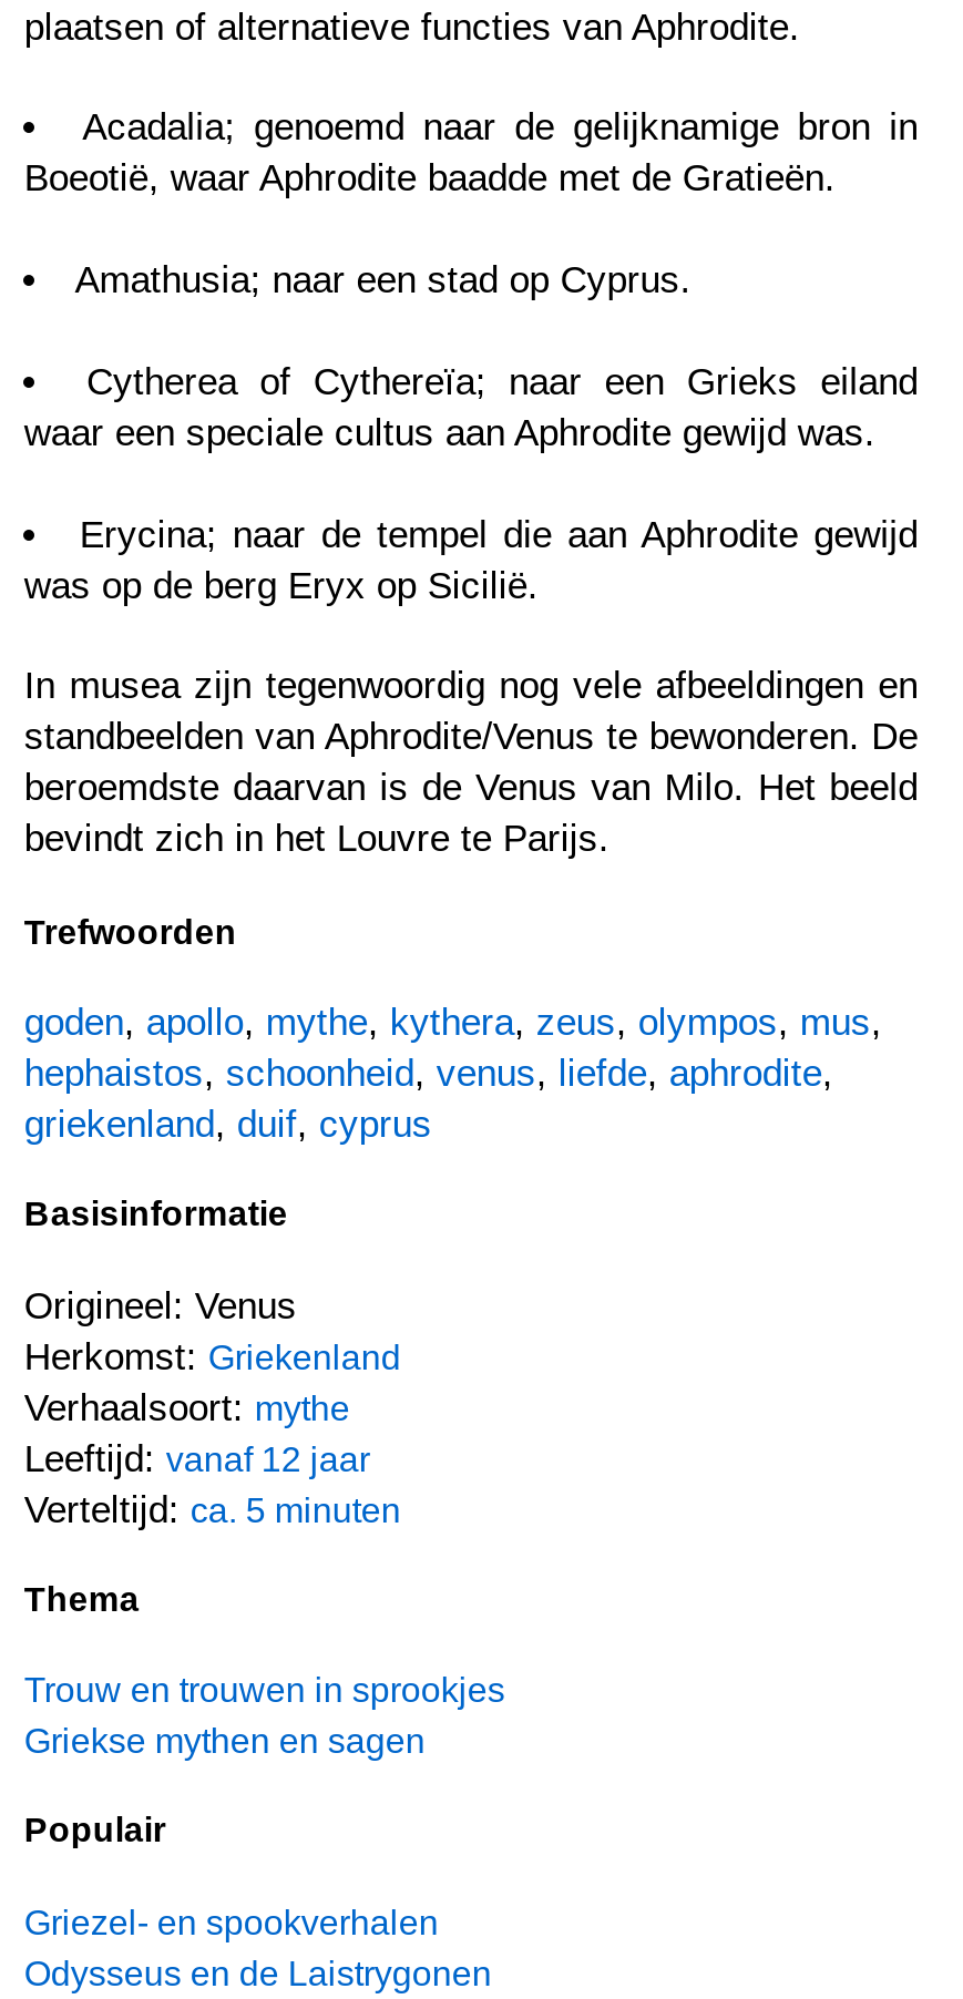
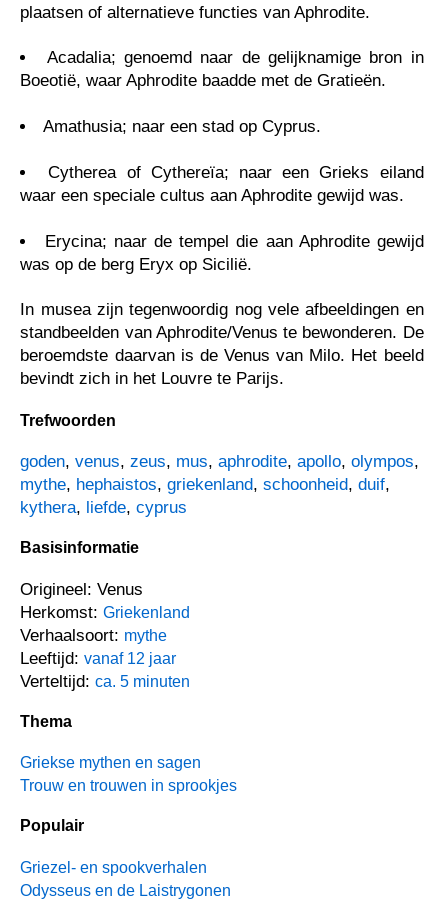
- goden, apollo, mythe, kythera, zeus, olympos, mus,
- hephaistos, schoonheid, venus, liefde, aphrodite,
- griekenland, duif, cyprus
+ goden, venus, zeus, mus, aphrodite, apollo, olympos,
+ mythe, hephaistos, griekenland, schoonheid, duif,
+ kythera, liefde, cyprus

moved down: Trouw en trouwen in sprookjes

moved up: Griekse mythen en sagen
